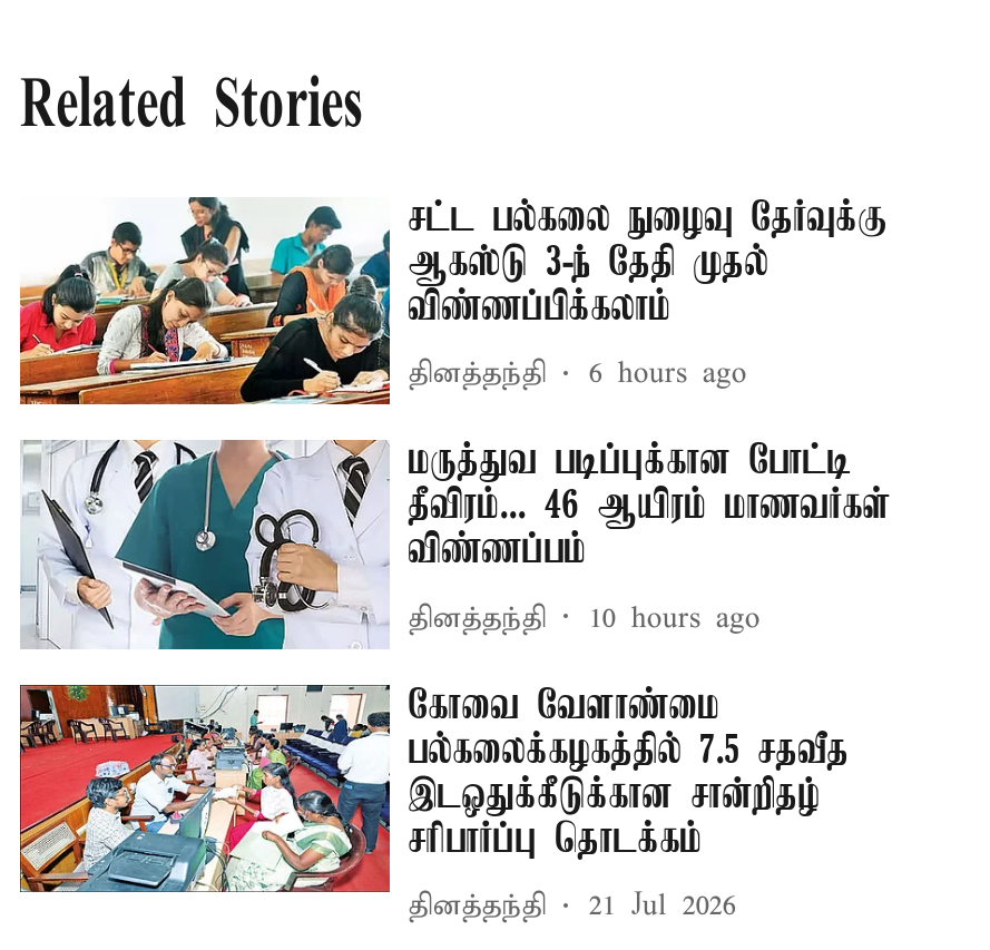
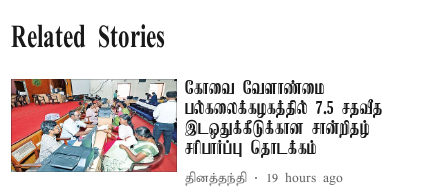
- [image]
- சட்ட பல்கலை நுழைவு தேர்வுக்கு
- ஆகஸ்டு 3-ந் தேதி முதல்
- விண்ணப்பிக்கலாம்
- தினத்தந்தி
- 6 hours ago
- மருத்துவ படிப்புக்கான போட்டி
- தீவிரம்... 46 ஆயிரம் மாணவர்கள்
- விண்ணப்பம்
- தினத்தந்தி
- 10 hours ago

- [image]

- தினத்தந்தி 21 Jul 2026
+ தினத்தந்தி 19 hours ago
